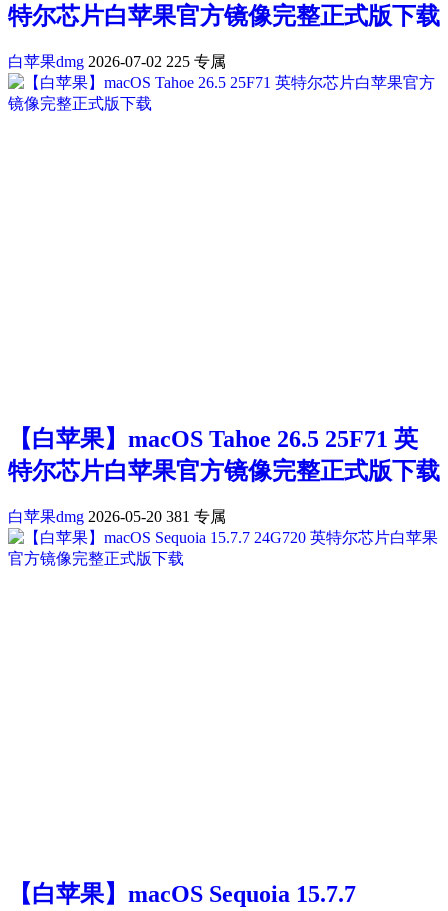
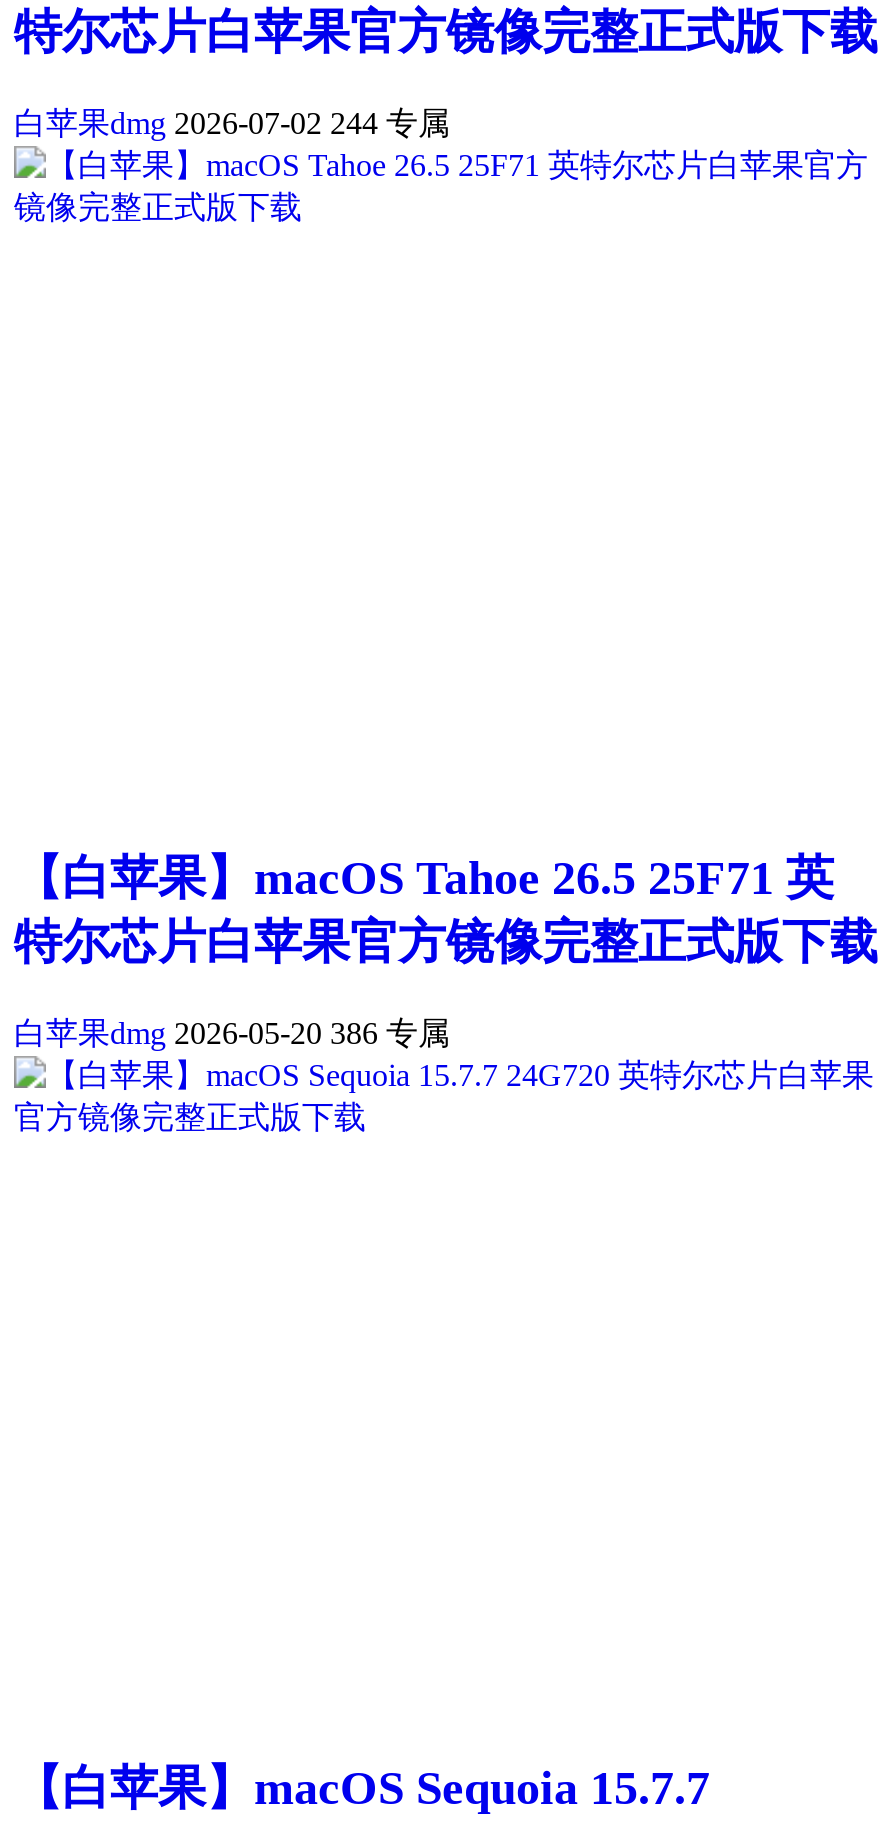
- 白苹果dmg 2026-07-02 225 专属
+ 白苹果dmg 2026-07-02 244 专属

- 白苹果dmg 2026-05-20 381 专属
+ 白苹果dmg 2026-05-20 386 专属
